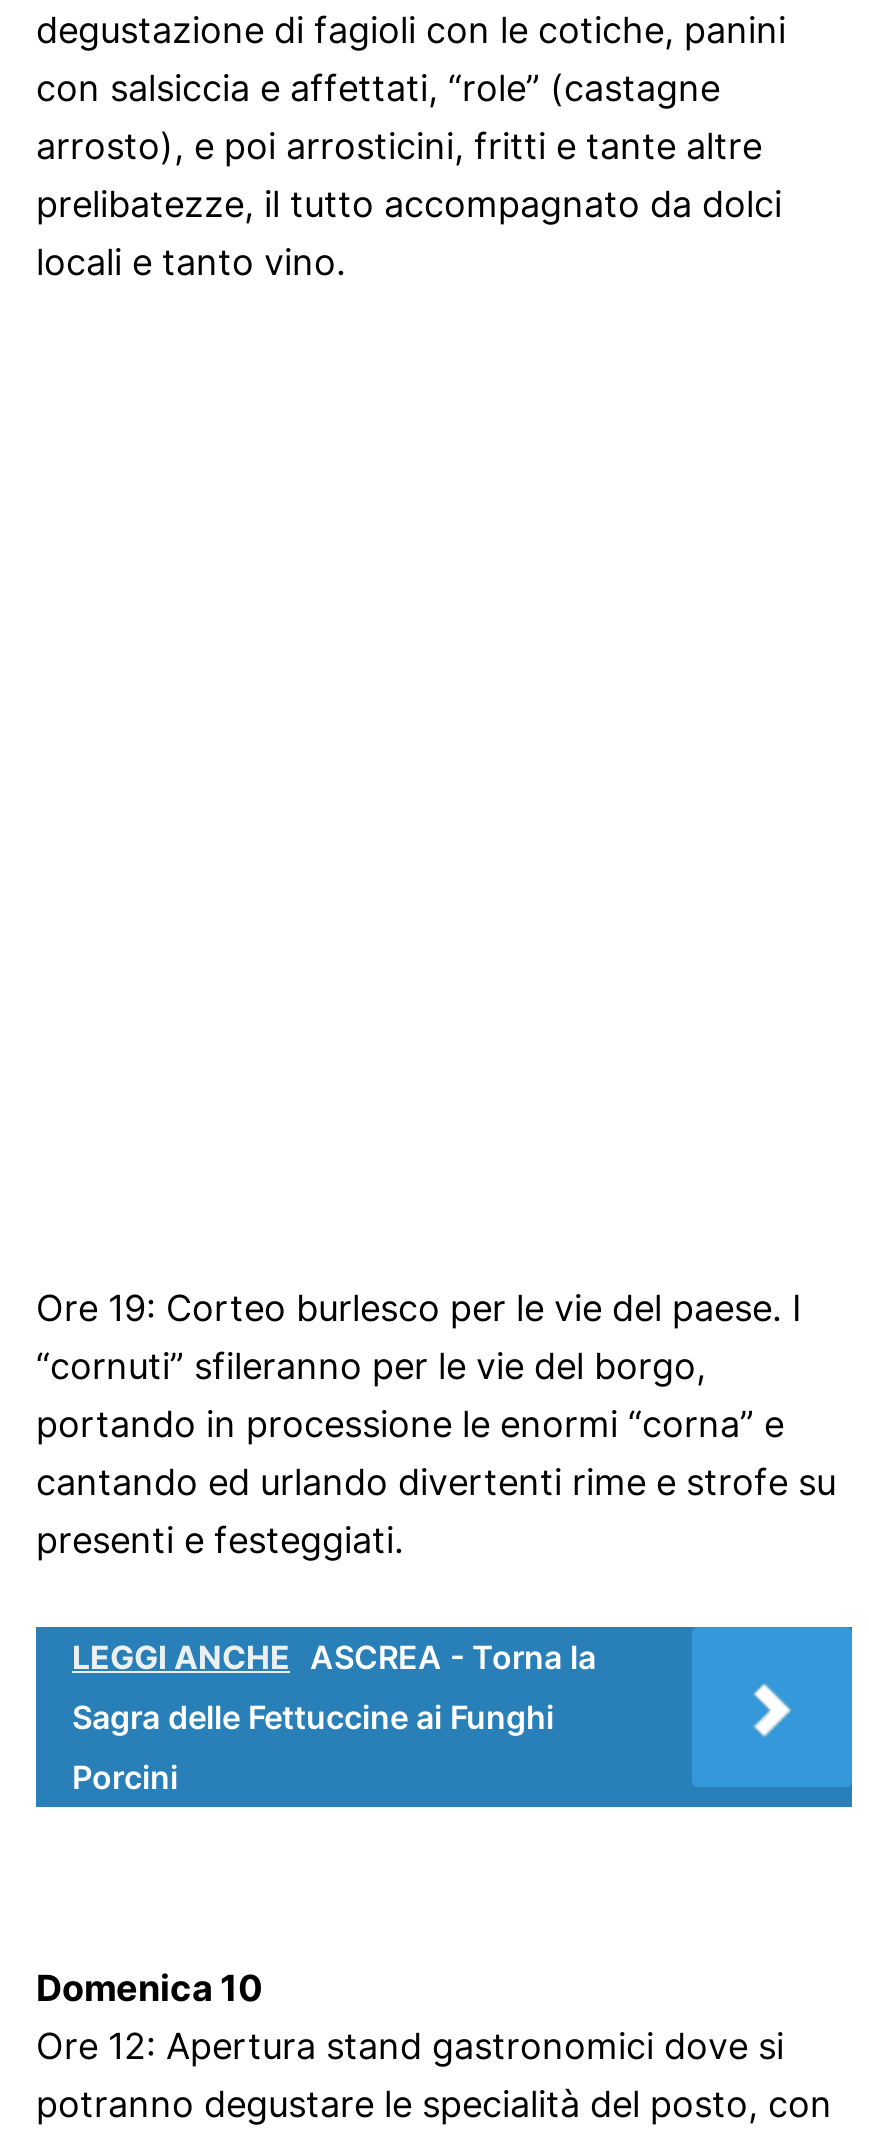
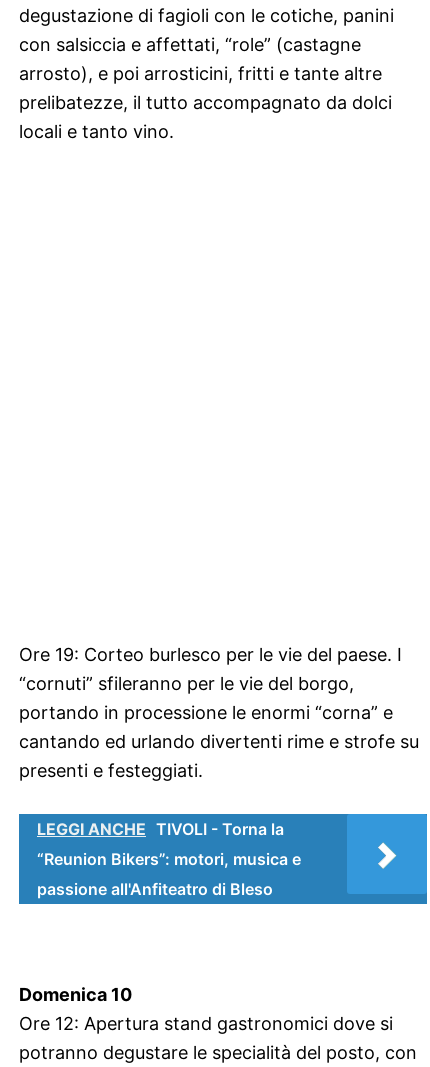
- LEGGI ANCHE ASCREA - Torna la
+ LEGGI ANCHE TIVOLI - Torna la

- Sagra delle Fettuccine ai Funghi
+ “Reunion Bikers”: motori, musica e

- Porcini
+ passione all'Anfiteatro di Bleso
